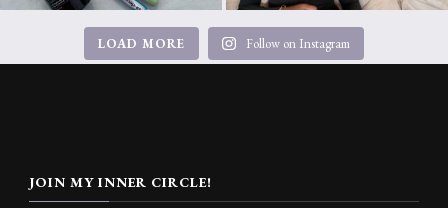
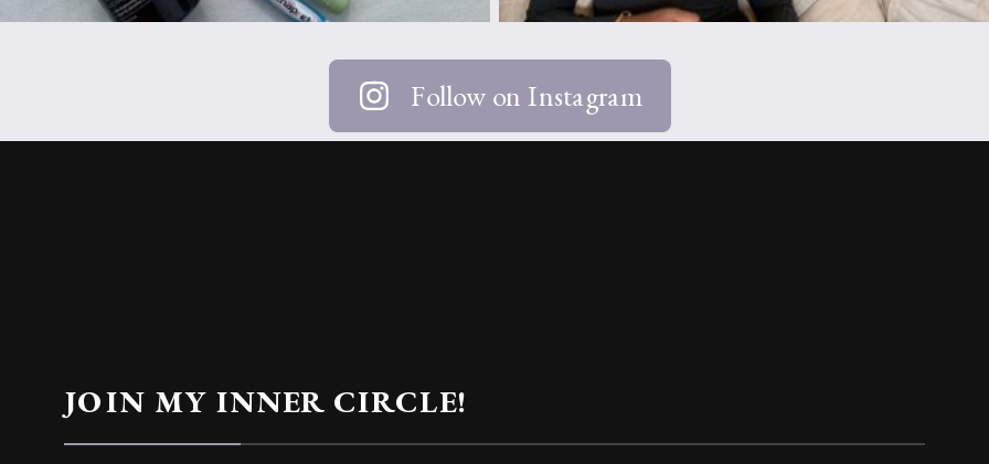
- LOAD MORE
